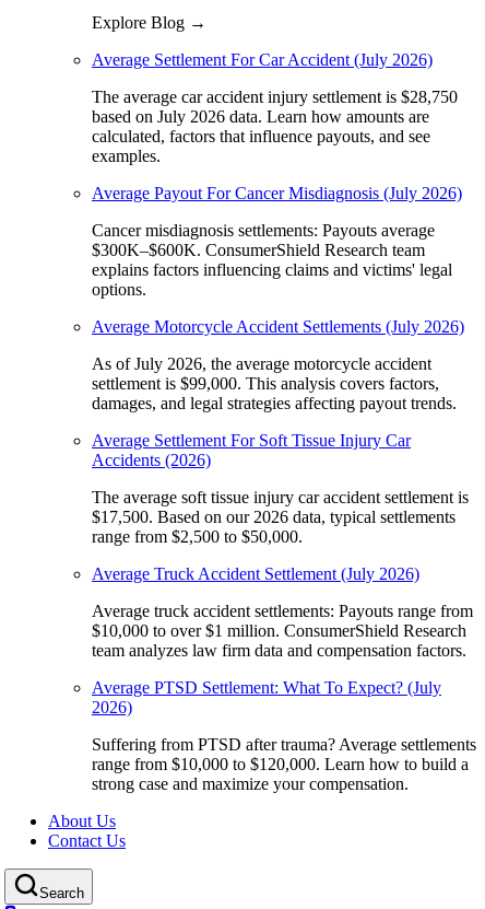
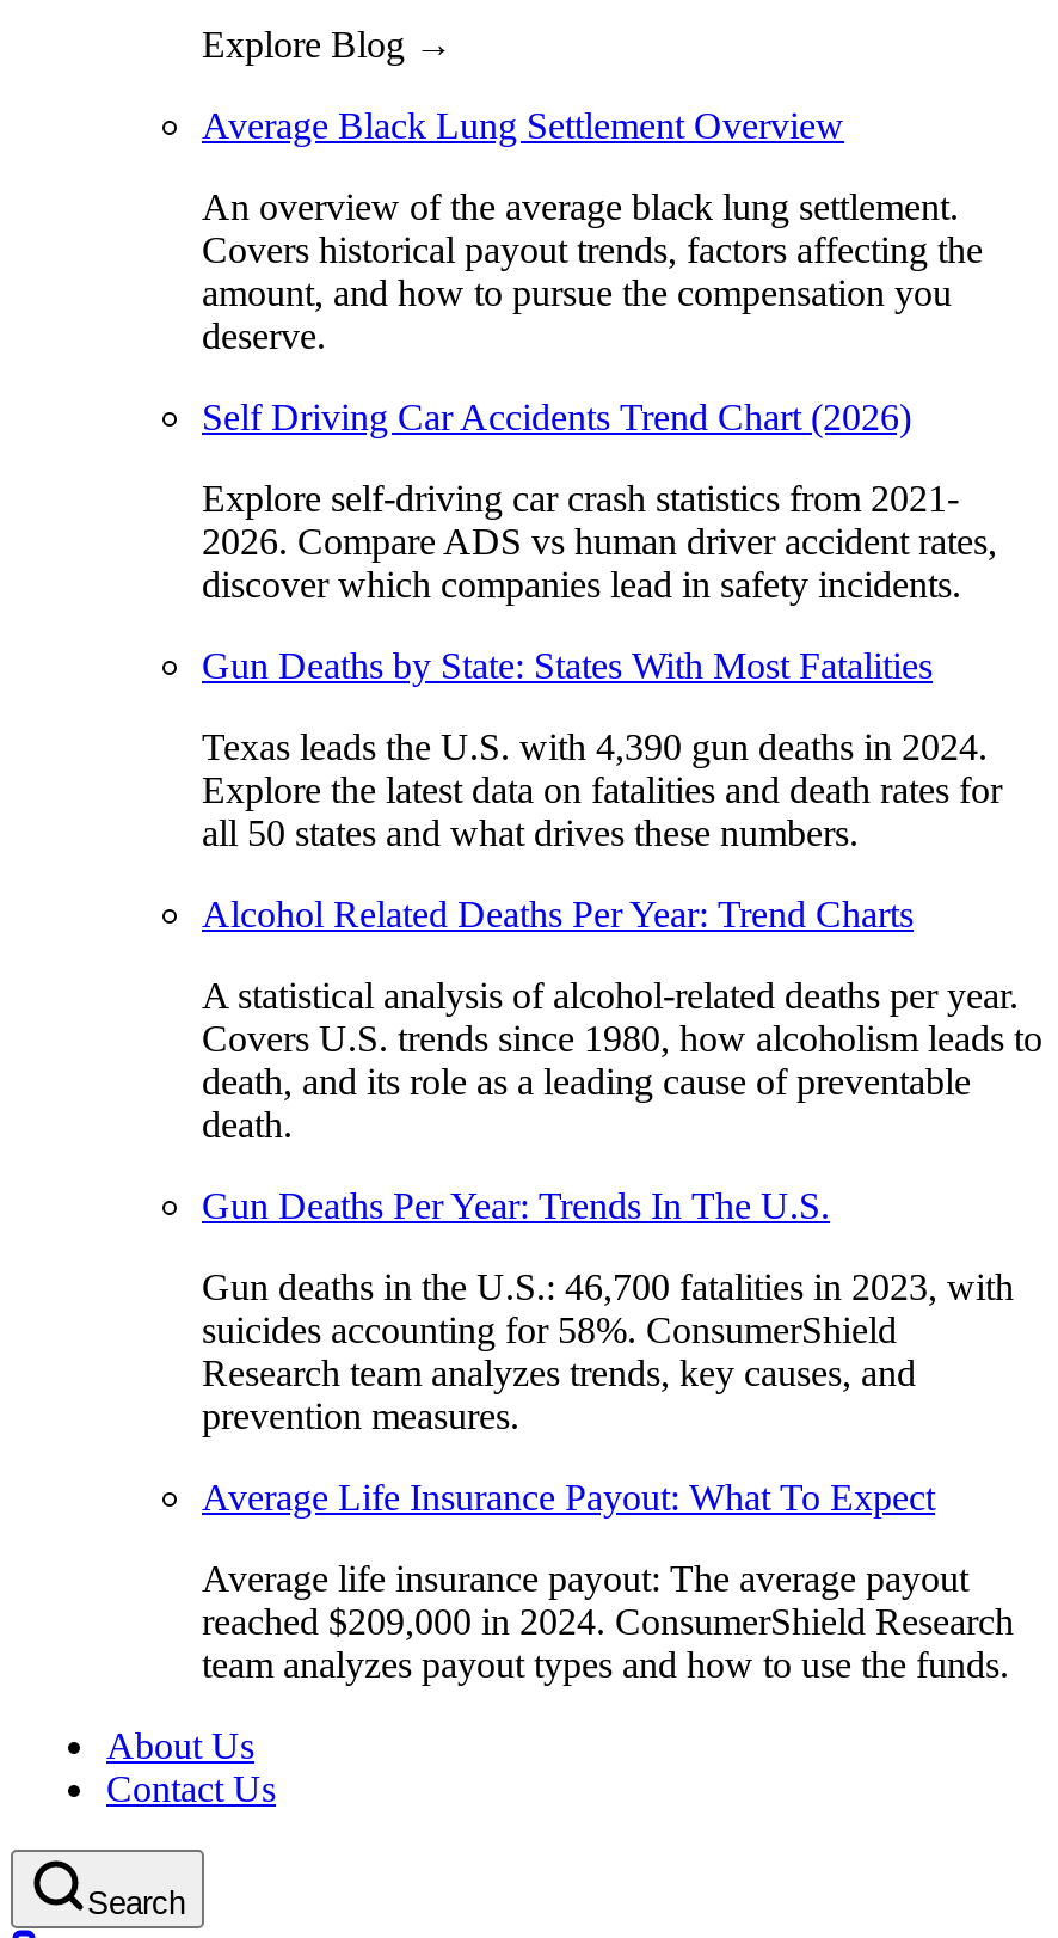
- Average Settlement For Car Accident (July 2026)
+ Average Black Lung Settlement Overview

- The average car accident injury settlement is $28,750
- based on July 2026 data. Learn how amounts are
- calculated, factors that influence payouts, and see
- examples.
+ An overview of the average black lung settlement.
+ Covers historical payout trends, factors affecting the
+ amount, and how to pursue the compensation you
+ deserve.

- Average Payout For Cancer Misdiagnosis (July 2026)
+ Self Driving Car Accidents Trend Chart (2026)

- Cancer misdiagnosis settlements: Payouts average
- $300K–$600K. ConsumerShield Research team
- explains factors influencing claims and victims' legal
- options.
+ Explore self-driving car crash statistics from 2021-
+ 2026. Compare ADS vs human driver accident rates,
+ discover which companies lead in safety incidents.

- Average Motorcycle Accident Settlements (July 2026)
+ Gun Deaths by State: States With Most Fatalities

- As of July 2026, the average motorcycle accident
- settlement is $99,000. This analysis covers factors,
- damages, and legal strategies affecting payout trends.
+ Texas leads the U.S. with 4,390 gun deaths in 2024.
+ Explore the latest data on fatalities and death rates for
+ all 50 states and what drives these numbers.

- Average Settlement For Soft Tissue Injury Car
- Accidents (2026)
+ Alcohol Related Deaths Per Year: Trend Charts

- The average soft tissue injury car accident settlement is
- $17,500. Based on our 2026 data, typical settlements
- range from $2,500 to $50,000.
+ A statistical analysis of alcohol-related deaths per year.
+ Covers U.S. trends since 1980, how alcoholism leads to
+ death, and its role as a leading cause of preventable
+ death.

- Average Truck Accident Settlement (July 2026)
+ Gun Deaths Per Year: Trends In The U.S.

- Average truck accident settlements: Payouts range from
- $10,000 to over $1 million. ConsumerShield Research
- team analyzes law firm data and compensation factors.
+ Gun deaths in the U.S.: 46,700 fatalities in 2023, with
+ suicides accounting for 58%. ConsumerShield
+ Research team analyzes trends, key causes, and
+ prevention measures.

- Average PTSD Settlement: What To Expect? (July
- 2026)
+ Average Life Insurance Payout: What To Expect

- Suffering from PTSD after trauma? Average settlements
- range from $10,000 to $120,000. Learn how to build a
- strong case and maximize your compensation.
+ Average life insurance payout: The average payout
+ reached $209,000 in 2024. ConsumerShield Research
+ team analyzes payout types and how to use the funds.
